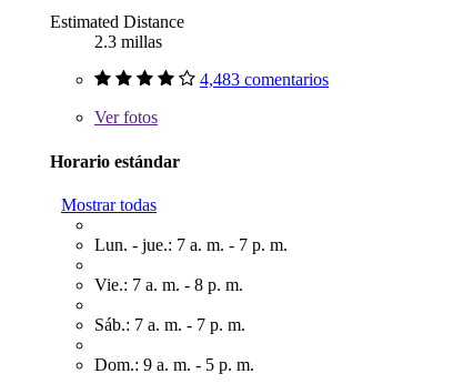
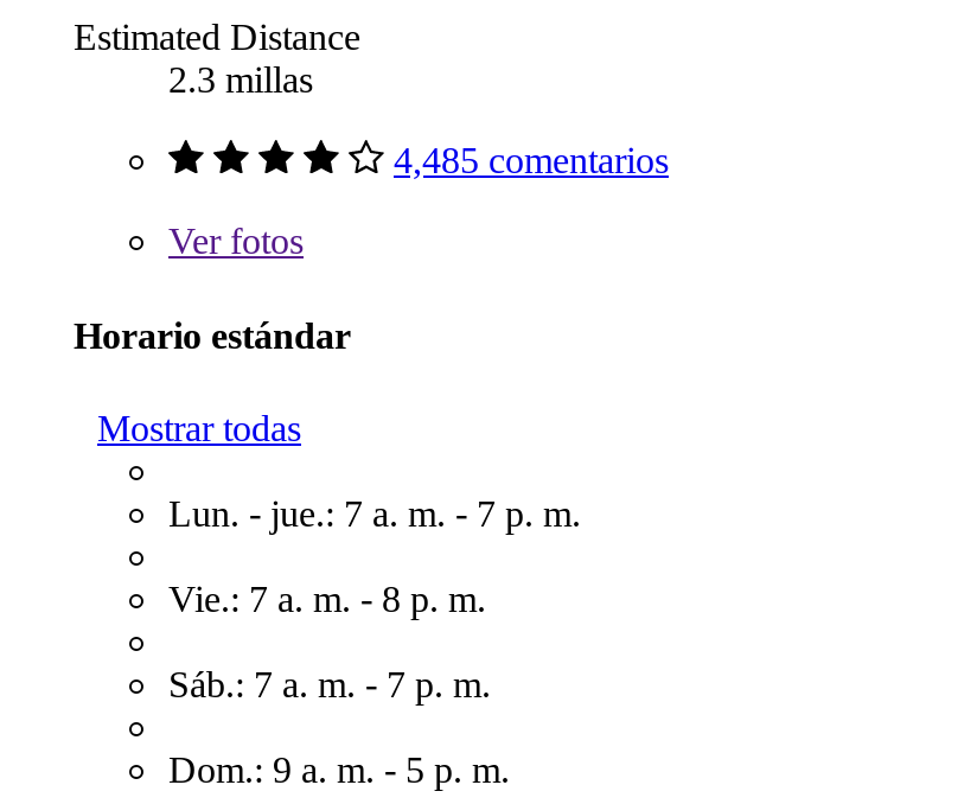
- 4,483 comentarios
+ 4,485 comentarios
